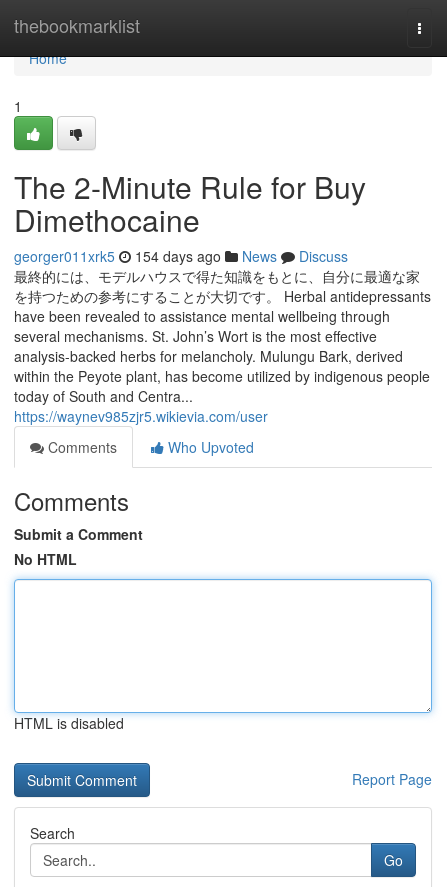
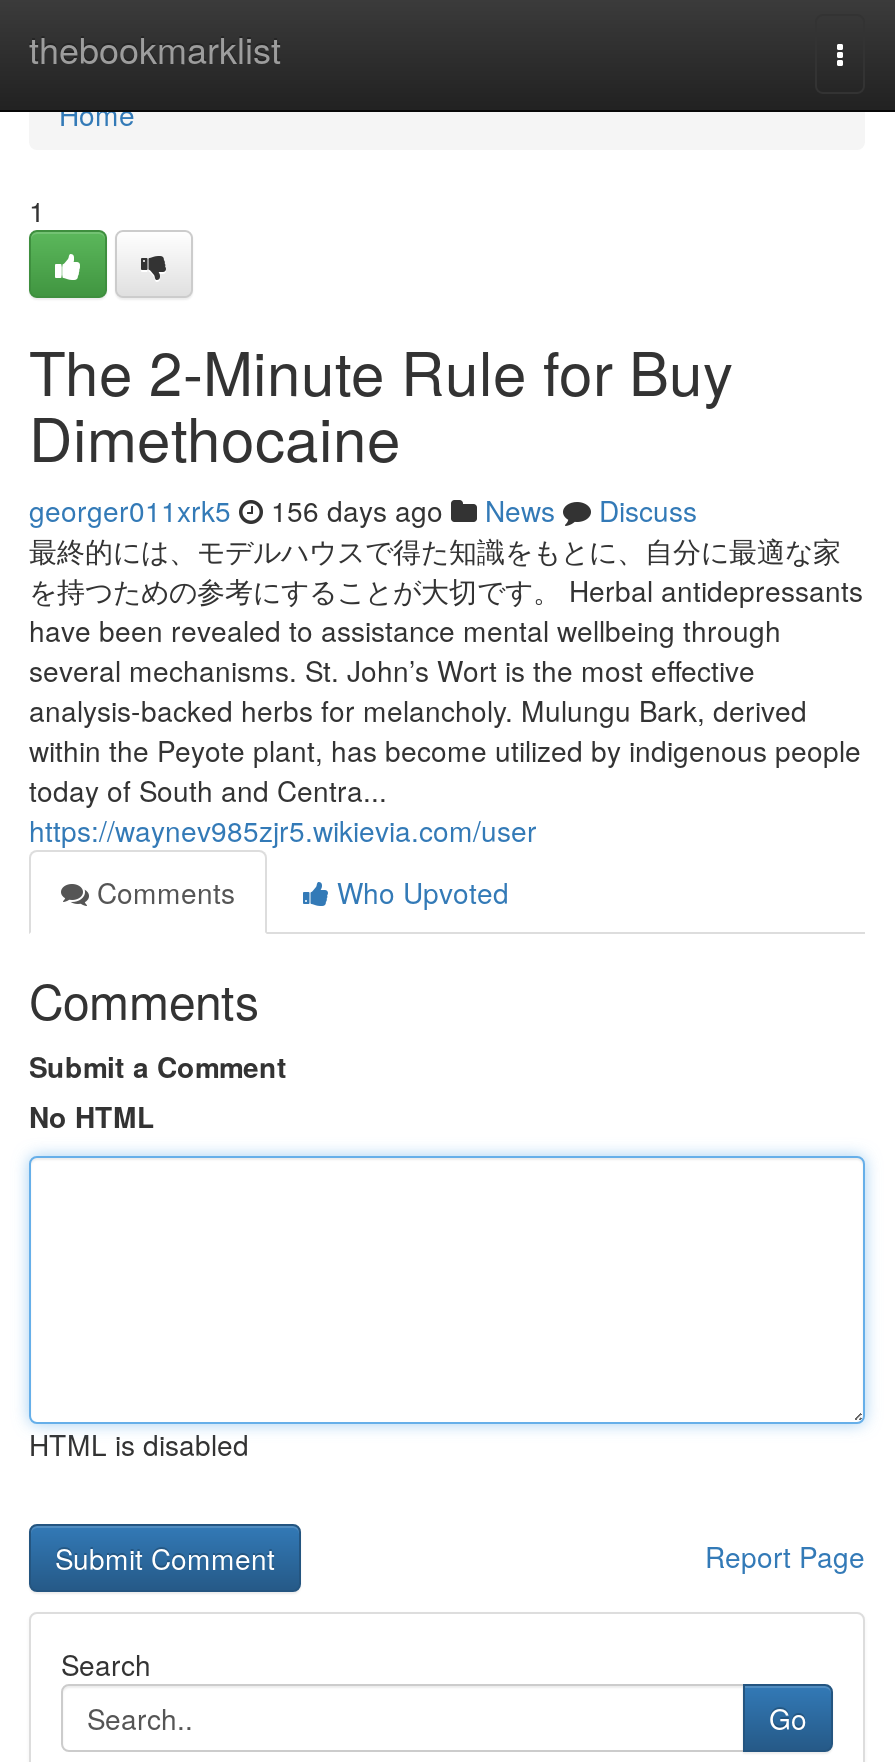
- georger011xrk5 154 days ago News Discuss
+ georger011xrk5 156 days ago News Discuss
